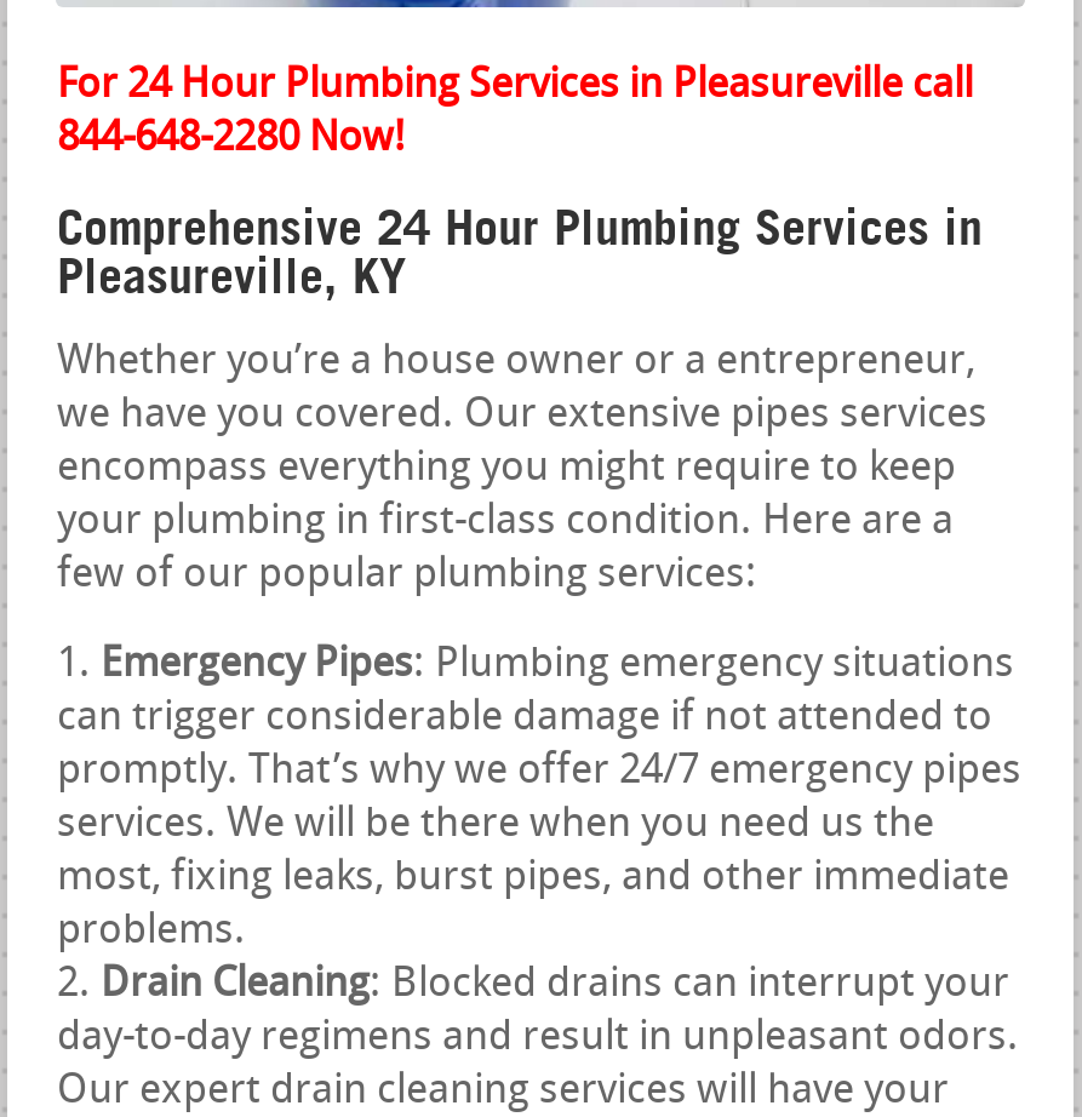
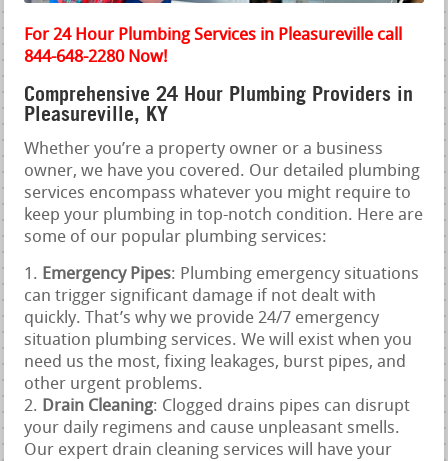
- Comprehensive 24 Hour Plumbing Services in
+ Comprehensive 24 Hour Plumbing Providers in

- Whether you’re a house owner or a entrepreneur,
- we have you covered. Our extensive pipes services
- encompass everything you might require to keep
- your plumbing in first-class condition. Here are a
- few of our popular plumbing services:
+ Whether you’re a property owner or a business
+ owner, we have you covered. Our detailed plumbing
+ services encompass whatever you might require to
+ keep your plumbing in top-notch condition. Here are
+ some of our popular plumbing services:

- can trigger considerable damage if not attended to
- promptly. That’s why we offer 24/7 emergency pipes
- services. We will be there when you need us the
- most, fixing leaks, burst pipes, and other immediate
- problems.
- Drain Cleaning: Blocked drains can interrupt your
- day-to-day regimens and result in unpleasant odors.
+ can trigger significant damage if not dealt with
+ quickly. That’s why we provide 24/7 emergency
+ situation plumbing services. We will exist when you
+ need us the most, fixing leakages, burst pipes, and
+ other urgent problems.
+ Drain Cleaning: Clogged drains pipes can disrupt
+ your daily regimens and cause unpleasant smells.
